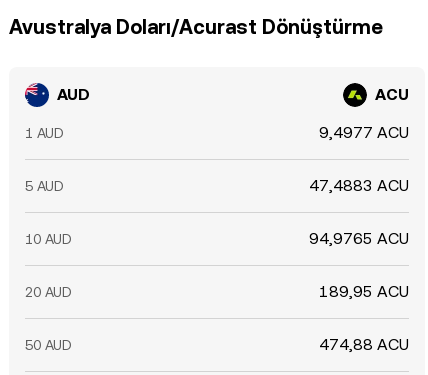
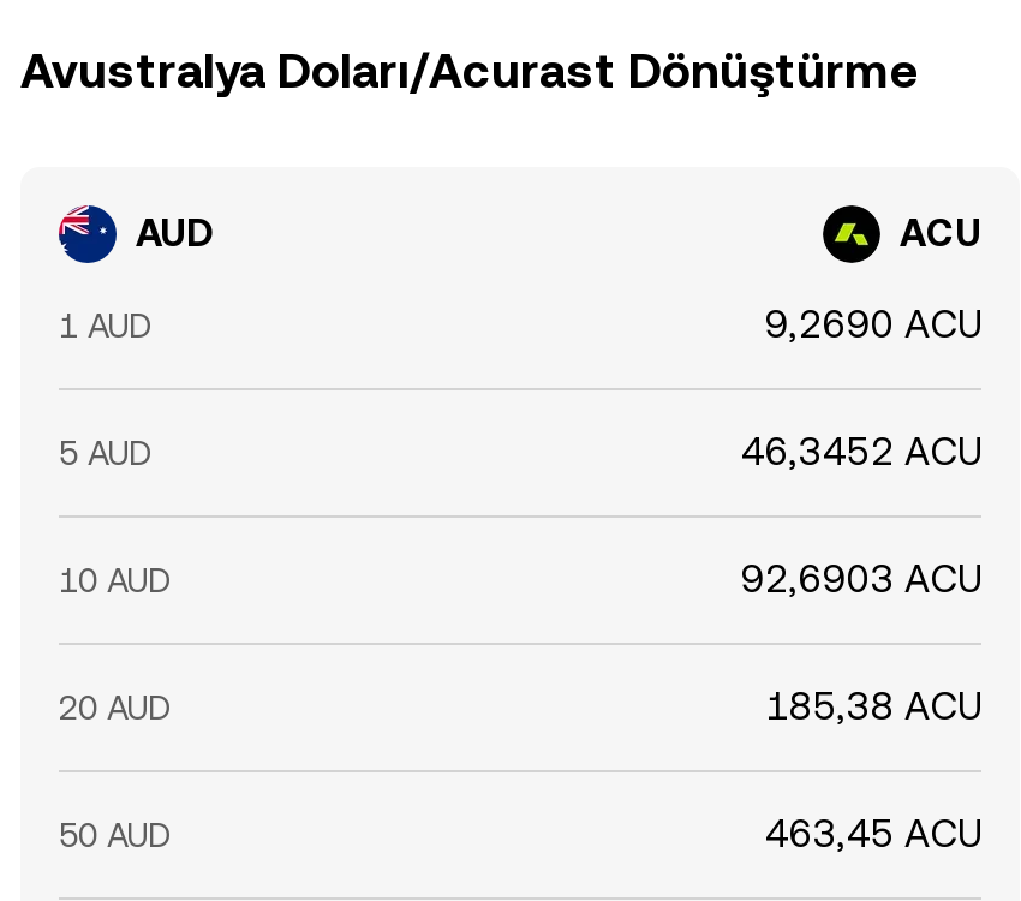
- 9,4977 ACU
+ 9,2690 ACU

- 47,4883 ACU
+ 46,3452 ACU

- 94,9765 ACU
+ 92,6903 ACU

- 189,95 ACU
+ 185,38 ACU

- 474,88 ACU
+ 463,45 ACU
